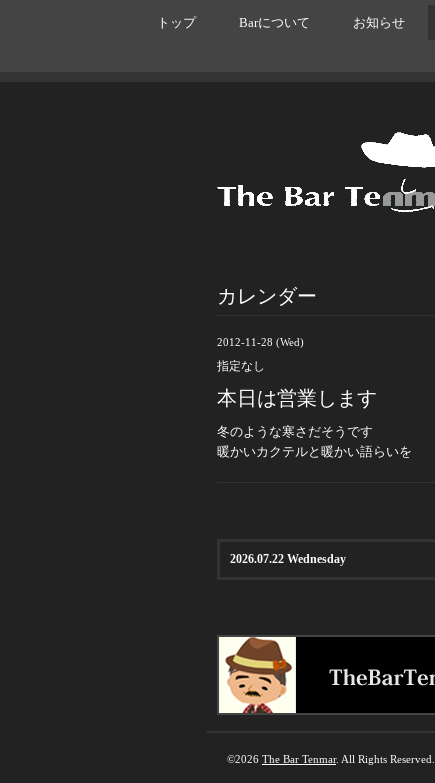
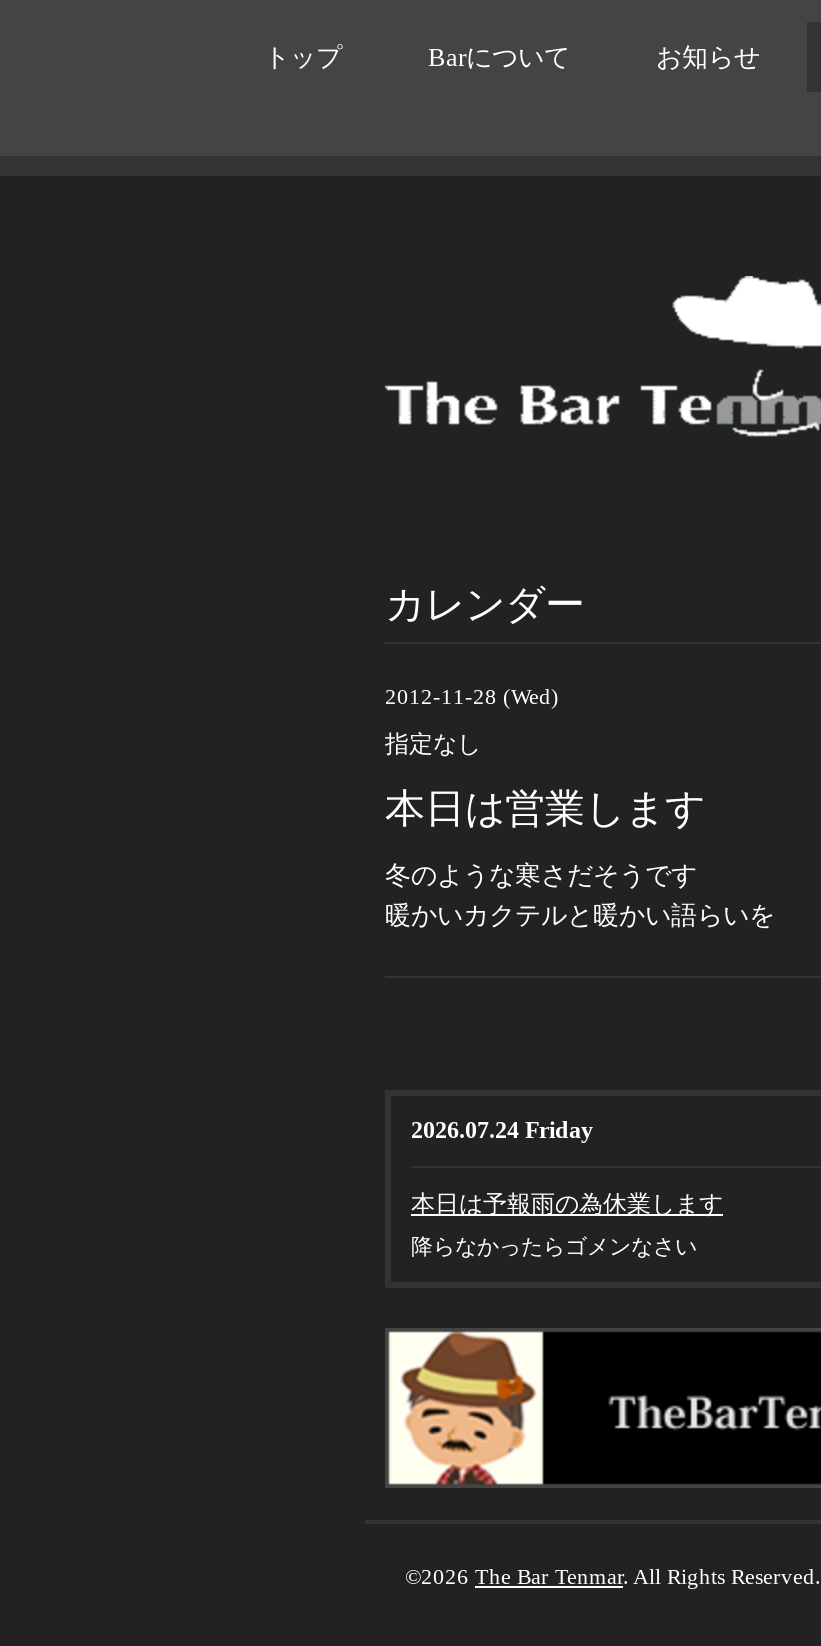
- 2026.07.22 Wednesday
+ 2026.07.24 Friday
+ 本日は予報雨の為休業します
+ 降らなかったらゴメンなさい
